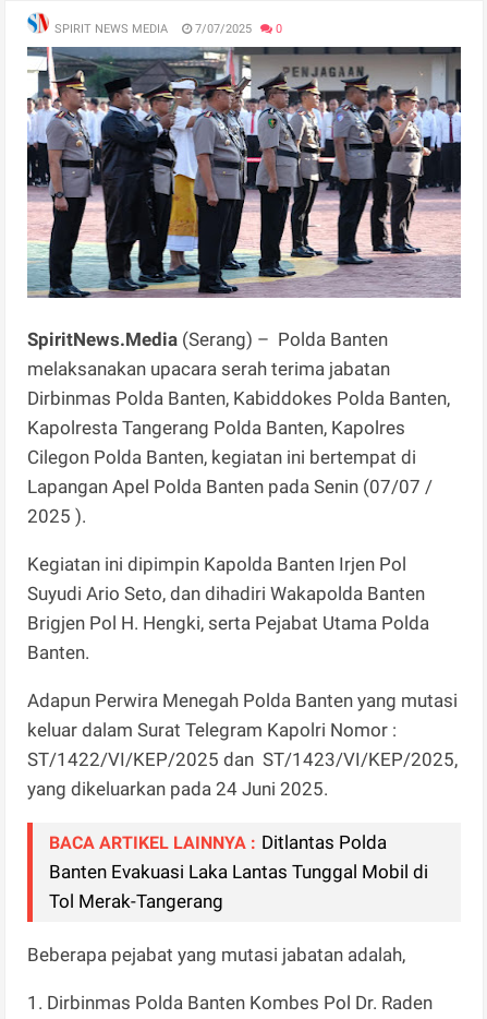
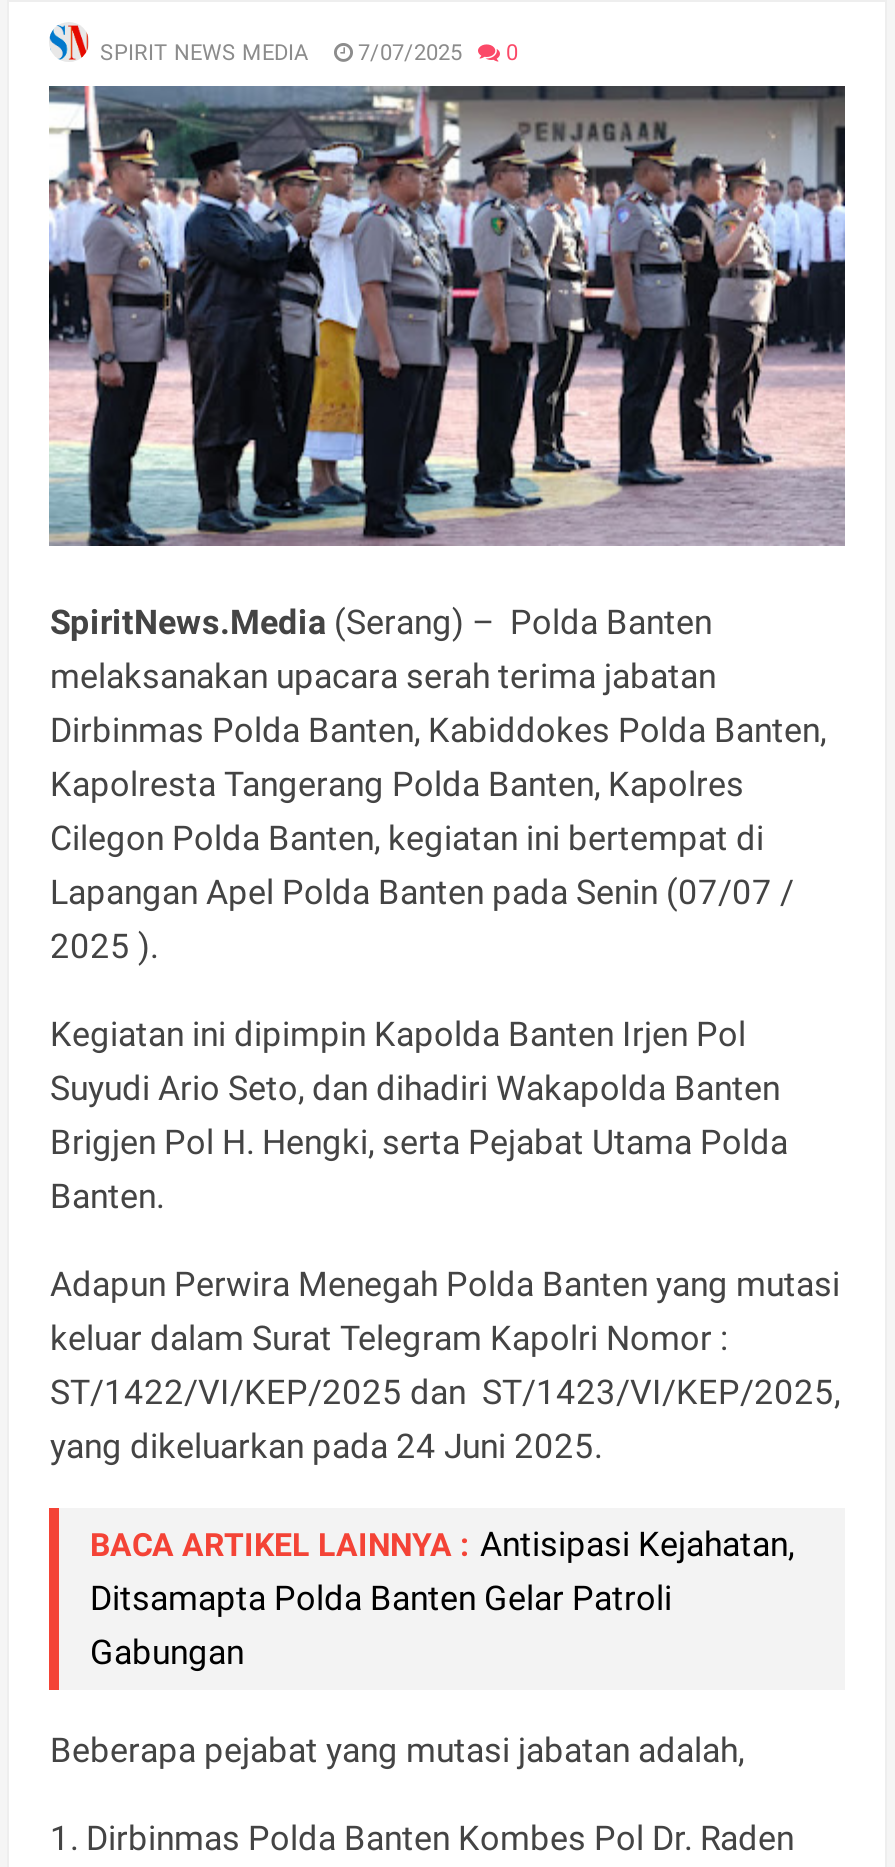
- BACA ARTIKEL LAINNYA : Ditlantas Polda
- Banten Evakuasi Laka Lantas Tunggal Mobil di
- Tol Merak-Tangerang
+ BACA ARTIKEL LAINNYA : Antisipasi Kejahatan,
+ Ditsamapta Polda Banten Gelar Patroli
+ Gabungan
